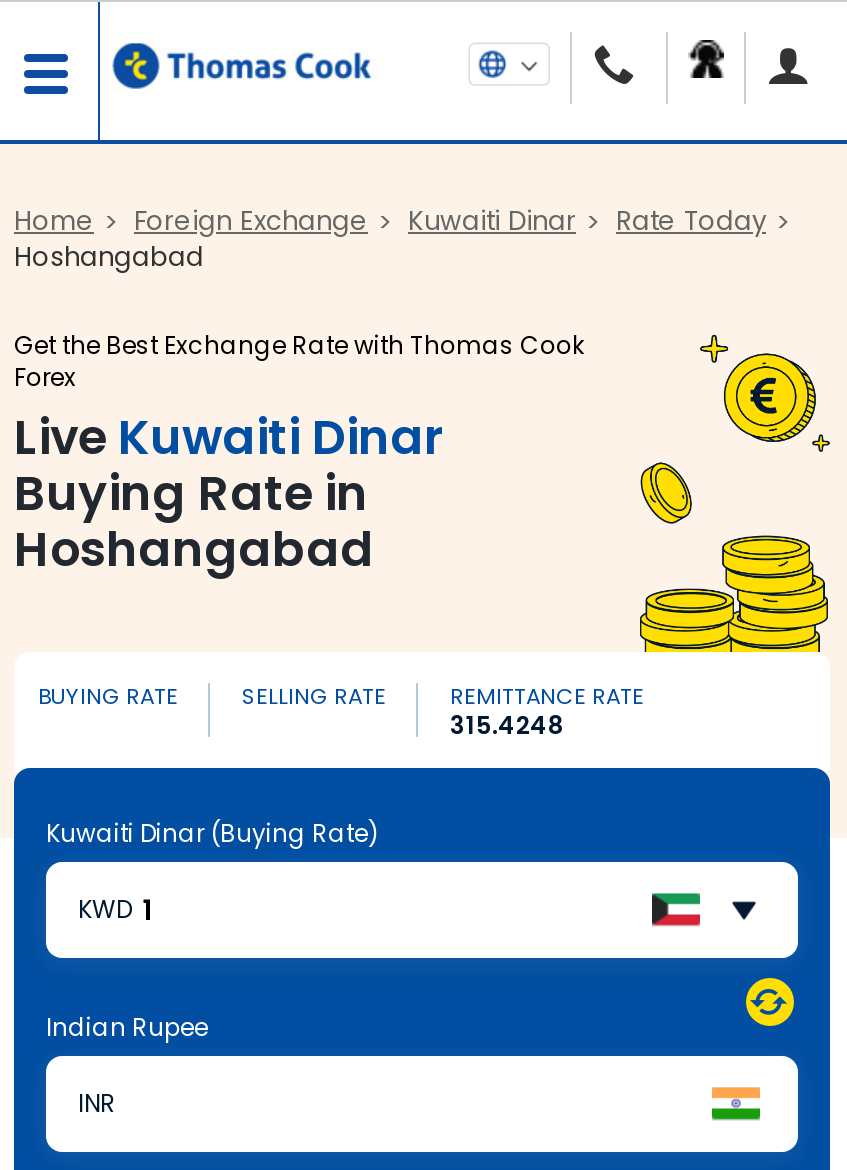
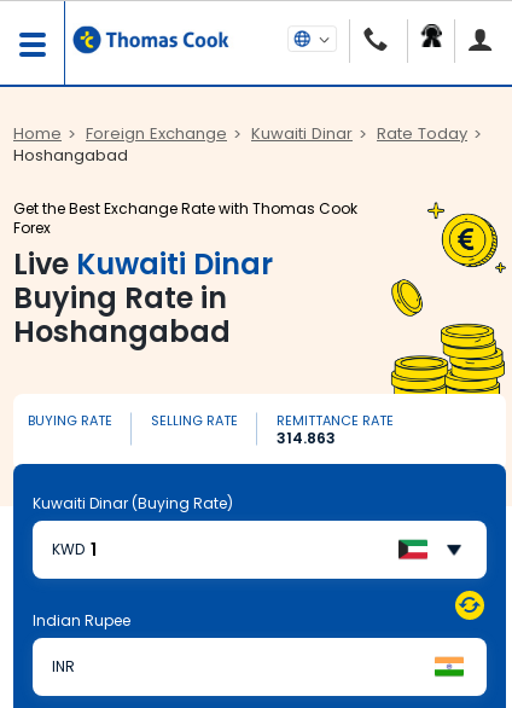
- 315.4248
+ 314.863
